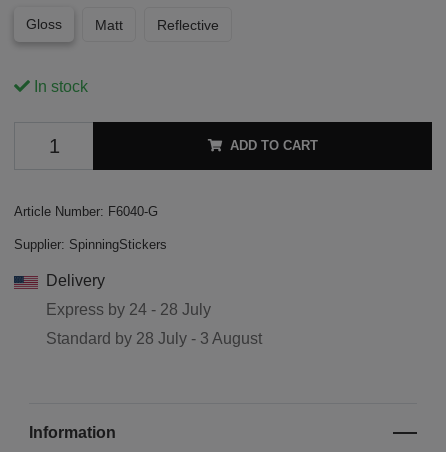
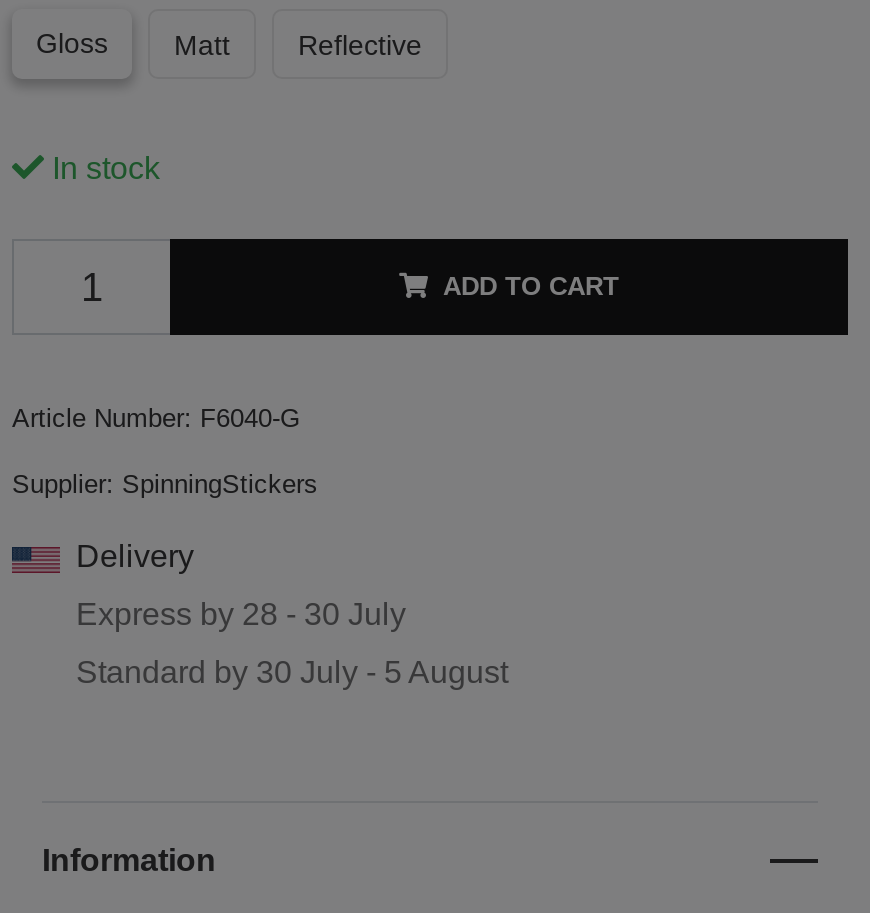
- Express by 24 - 28 July
+ Express by 28 - 30 July

- Standard by 28 July - 3 August
+ Standard by 30 July - 5 August
